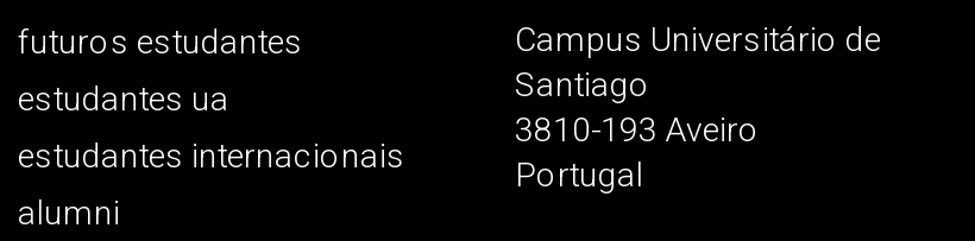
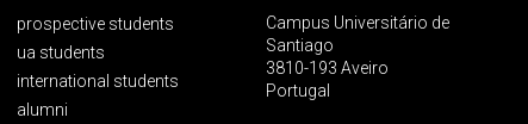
- futuros estudantes
+ prospective students

- estudantes ua
+ ua students

- estudantes internacionais
+ international students
